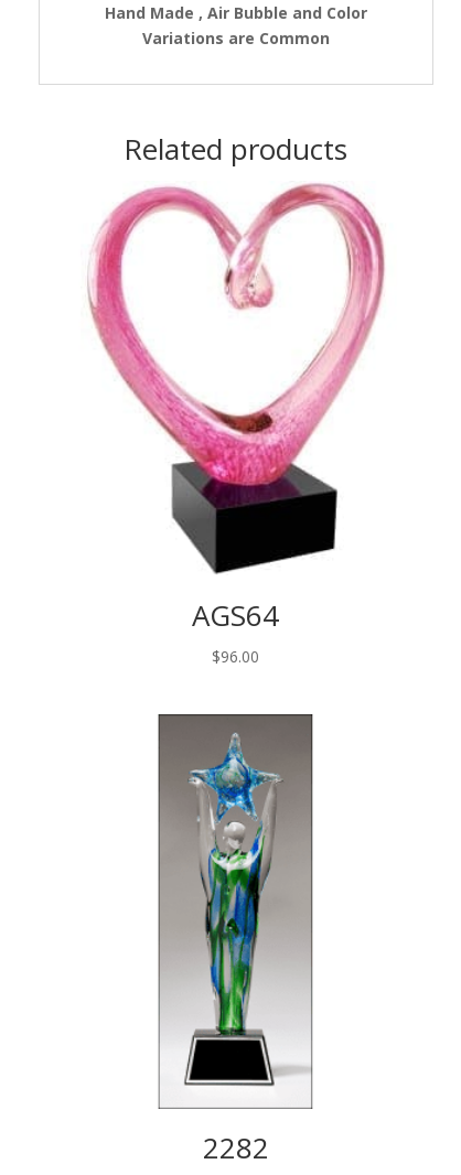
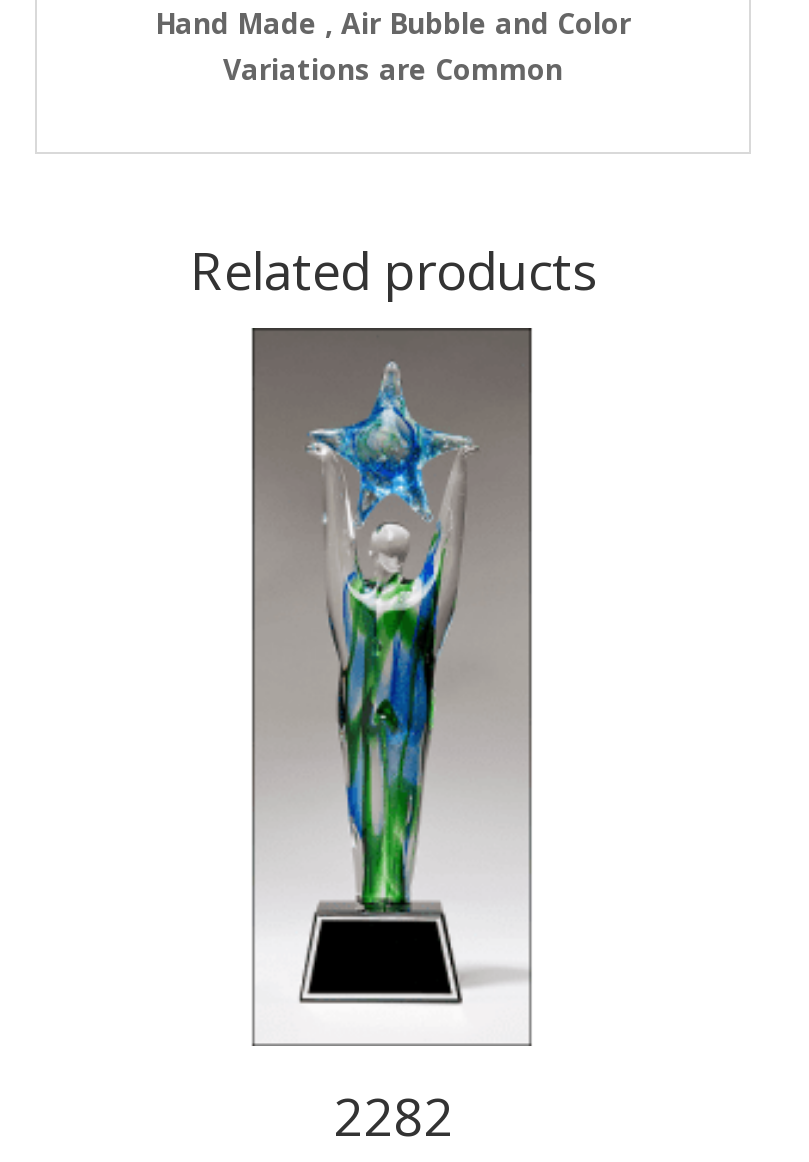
- [image]
- AGS64
- $96.00
